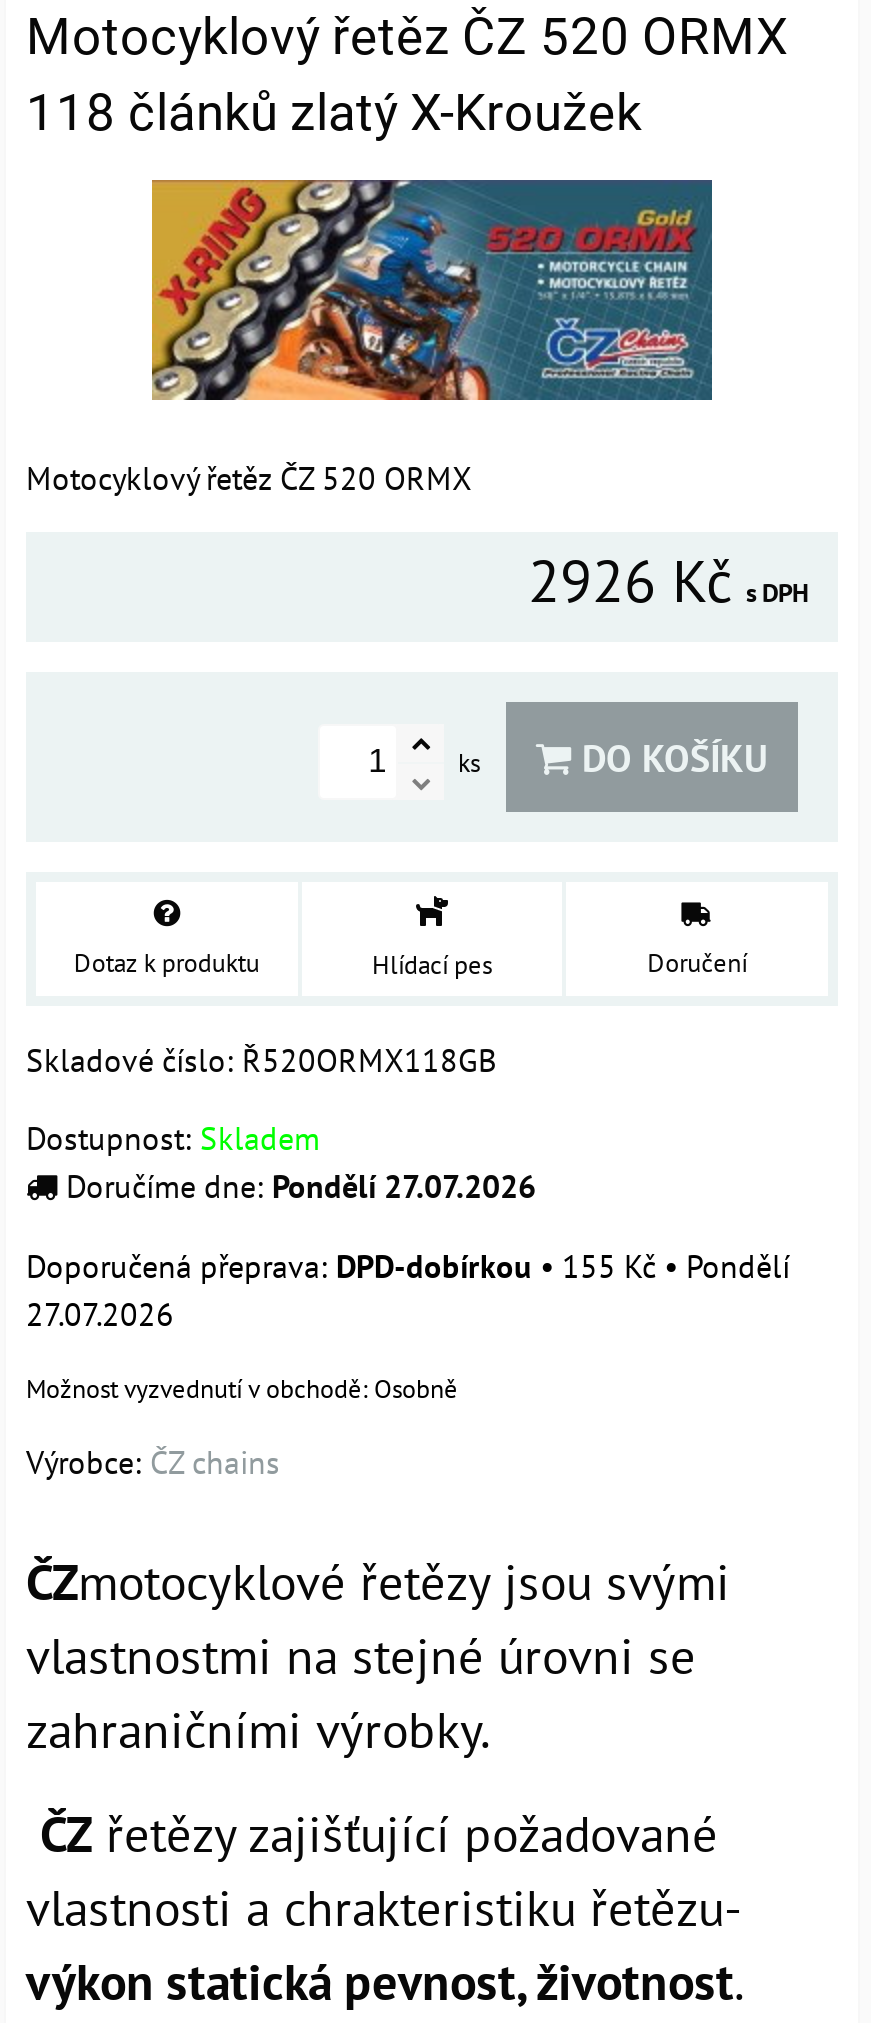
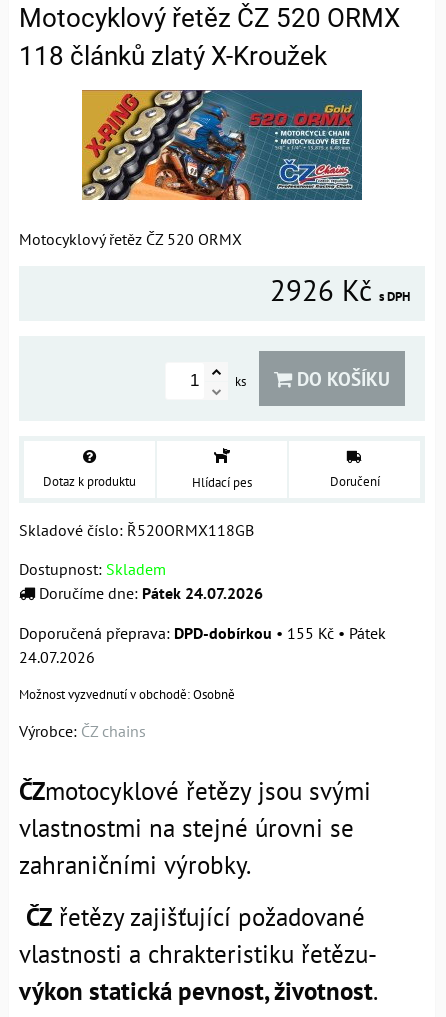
- Doručíme dne: Pondělí 27.07.2026
+ Doručíme dne: Pátek 24.07.2026

- DPD-dobírkou • 155 Kč • Pondělí
+ DPD-dobírkou • 155 Kč • Pátek

- 27.07.2026
+ 24.07.2026
